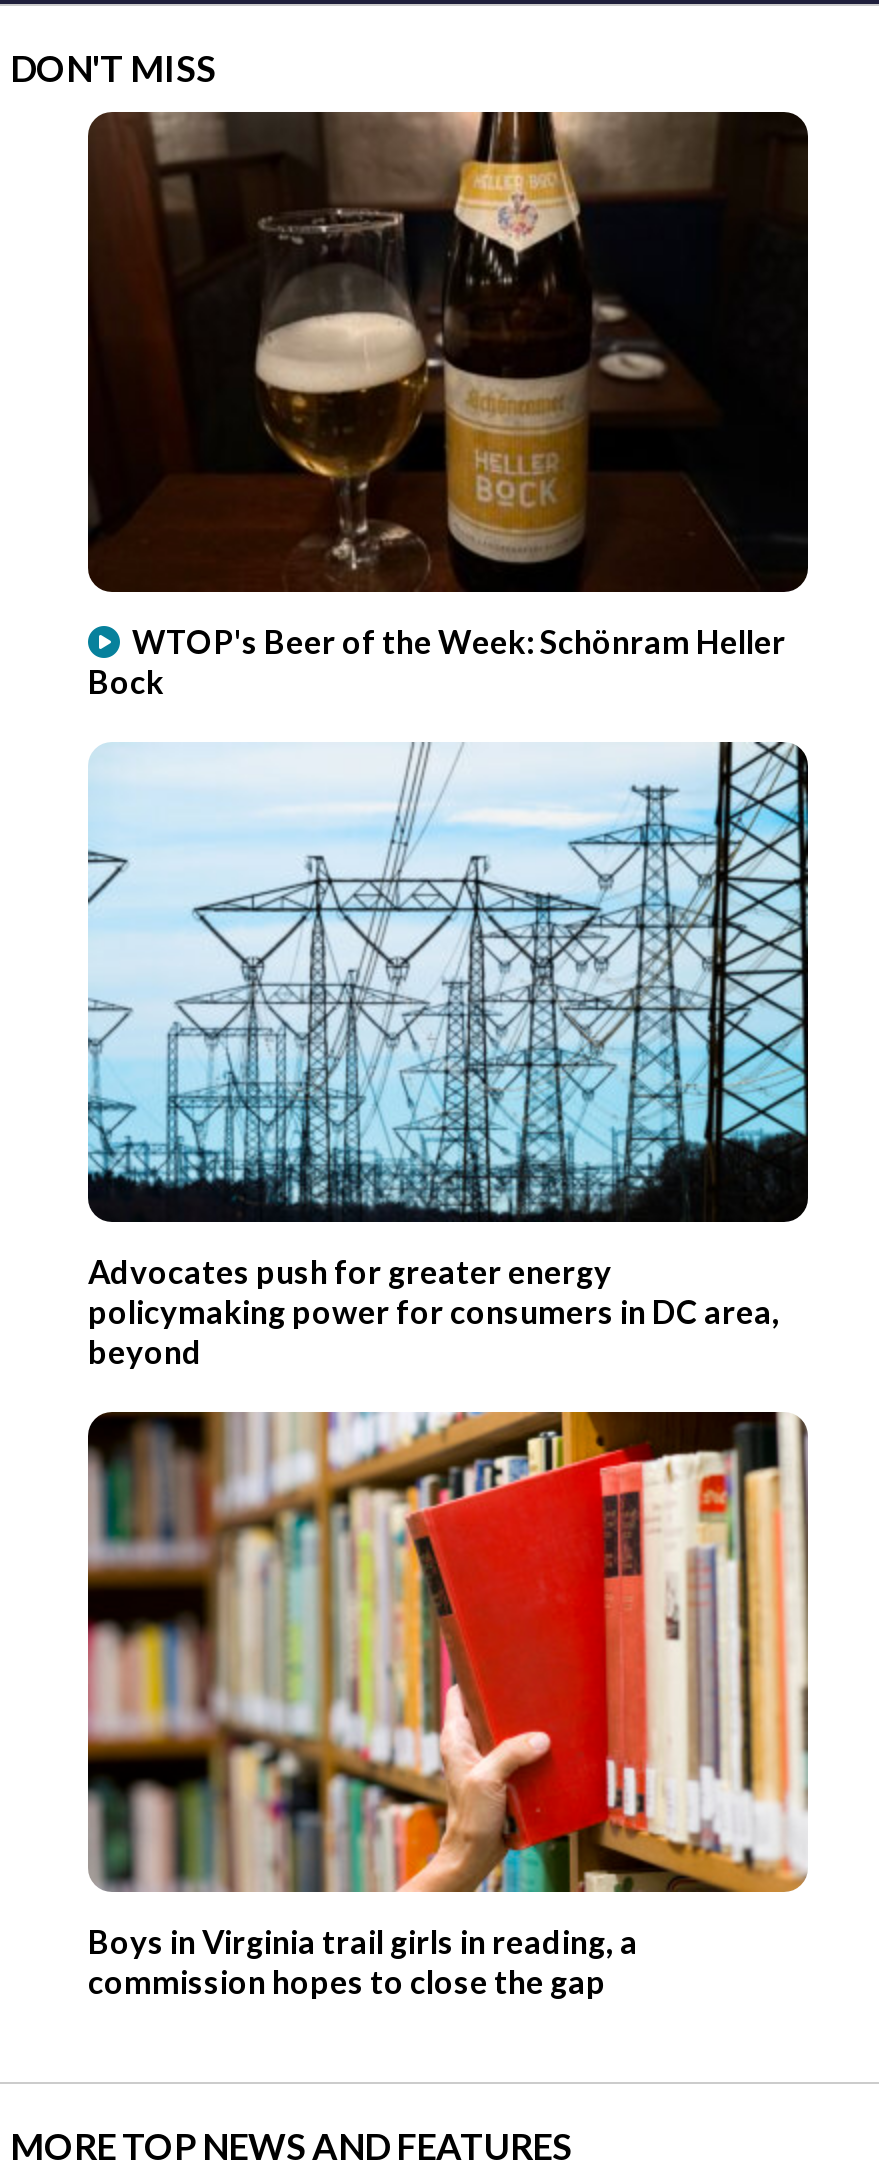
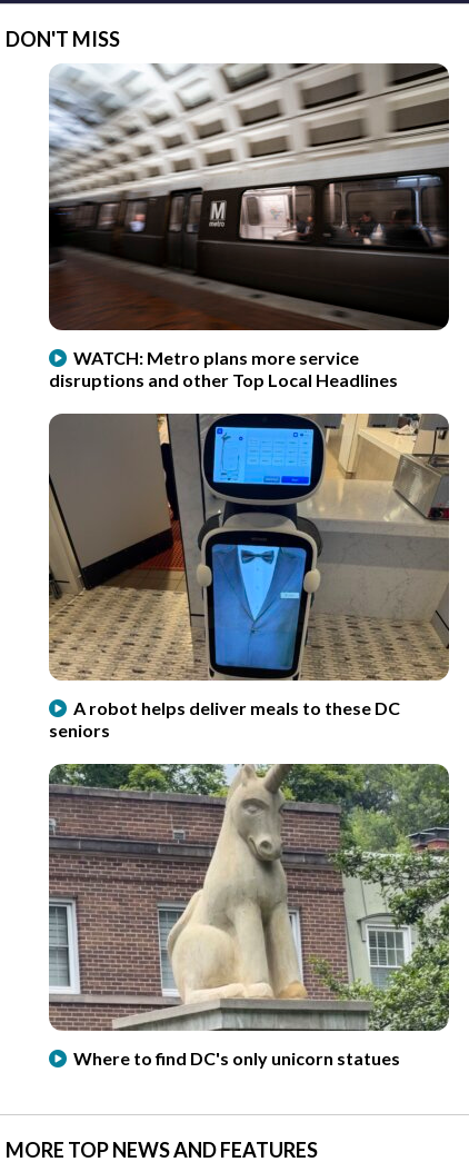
- [image]
+ [image]

- WTOP's Beer of the Week: Schönram Heller
- Bock
+ WATCH: Metro plans more service
+ disruptions and other Top Local Headlines

- [image]
- Advocates push for greater energy
- policymaking power for consumers in DC area,
- beyond
+ [image]
+ A robot helps deliver meals to these DC
+ seniors

- [image]
- Boys in Virginia trail girls in reading, a
- commission hopes to close the gap
+ [image]
+ Where to find DC's only unicorn statues
